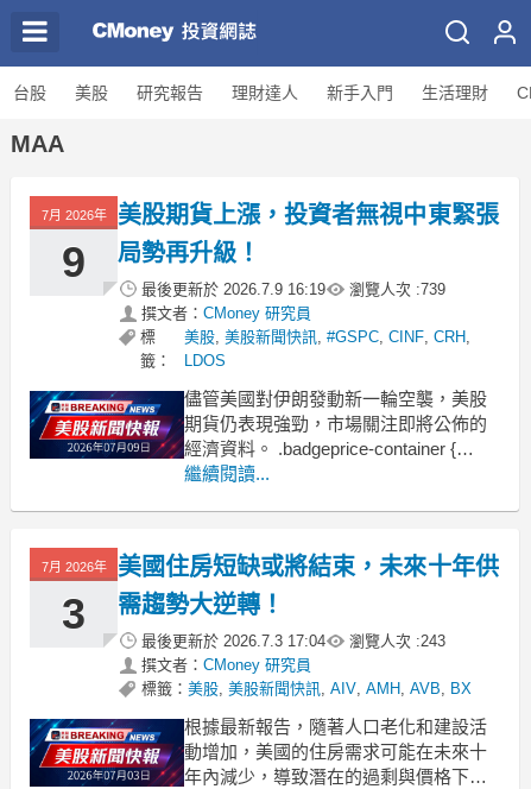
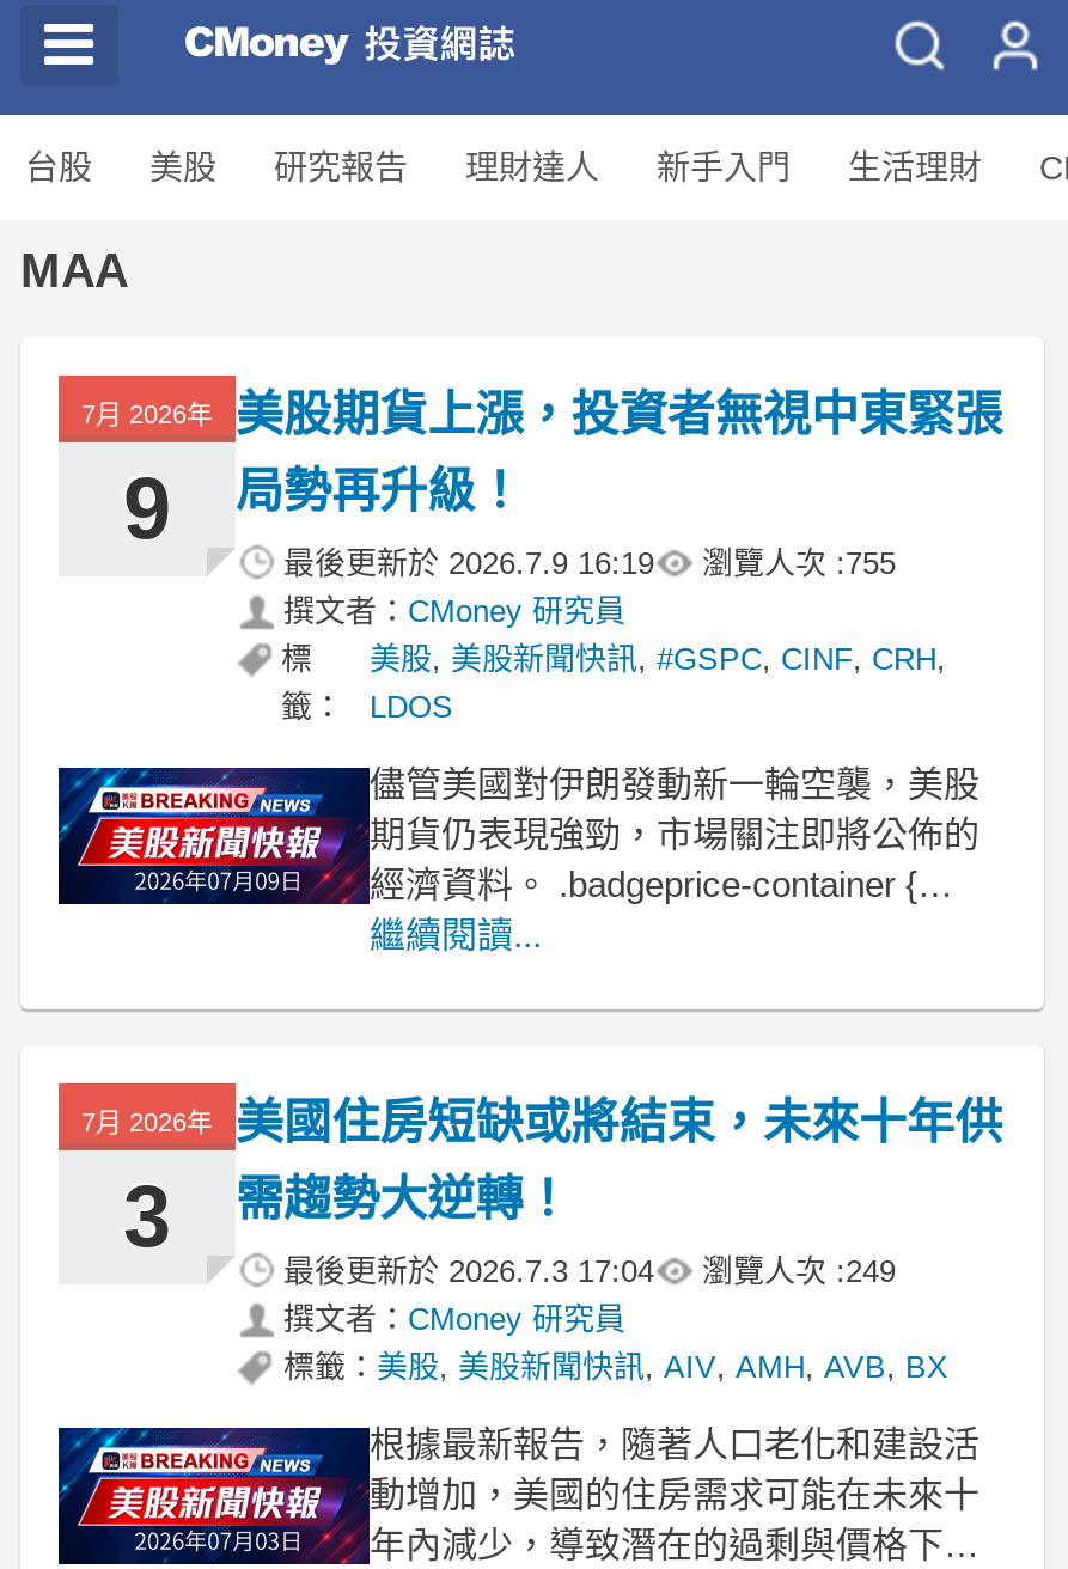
- 最後更新於2026.7.9 16:19 瀏覽人次 : 739
+ 最後更新於2026.7.9 16:19 瀏覽人次 : 755

- 最後更新於2026.7.3 17:04 瀏覽人次 : 243
+ 最後更新於2026.7.3 17:04 瀏覽人次 : 249
